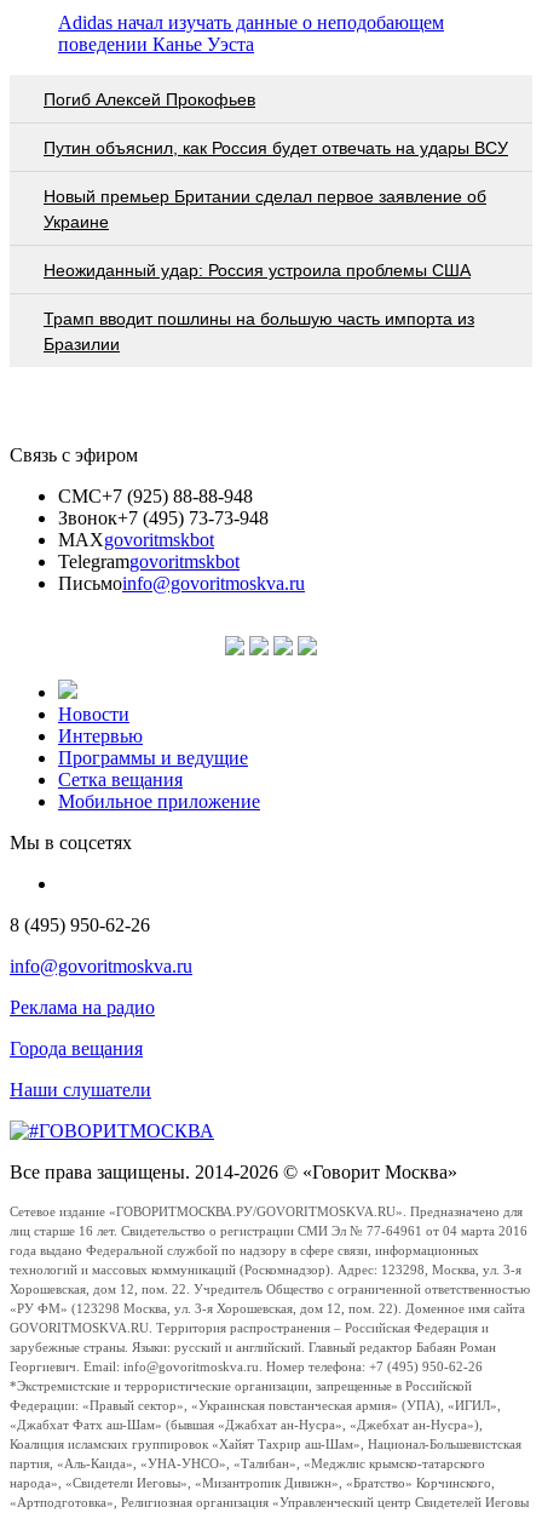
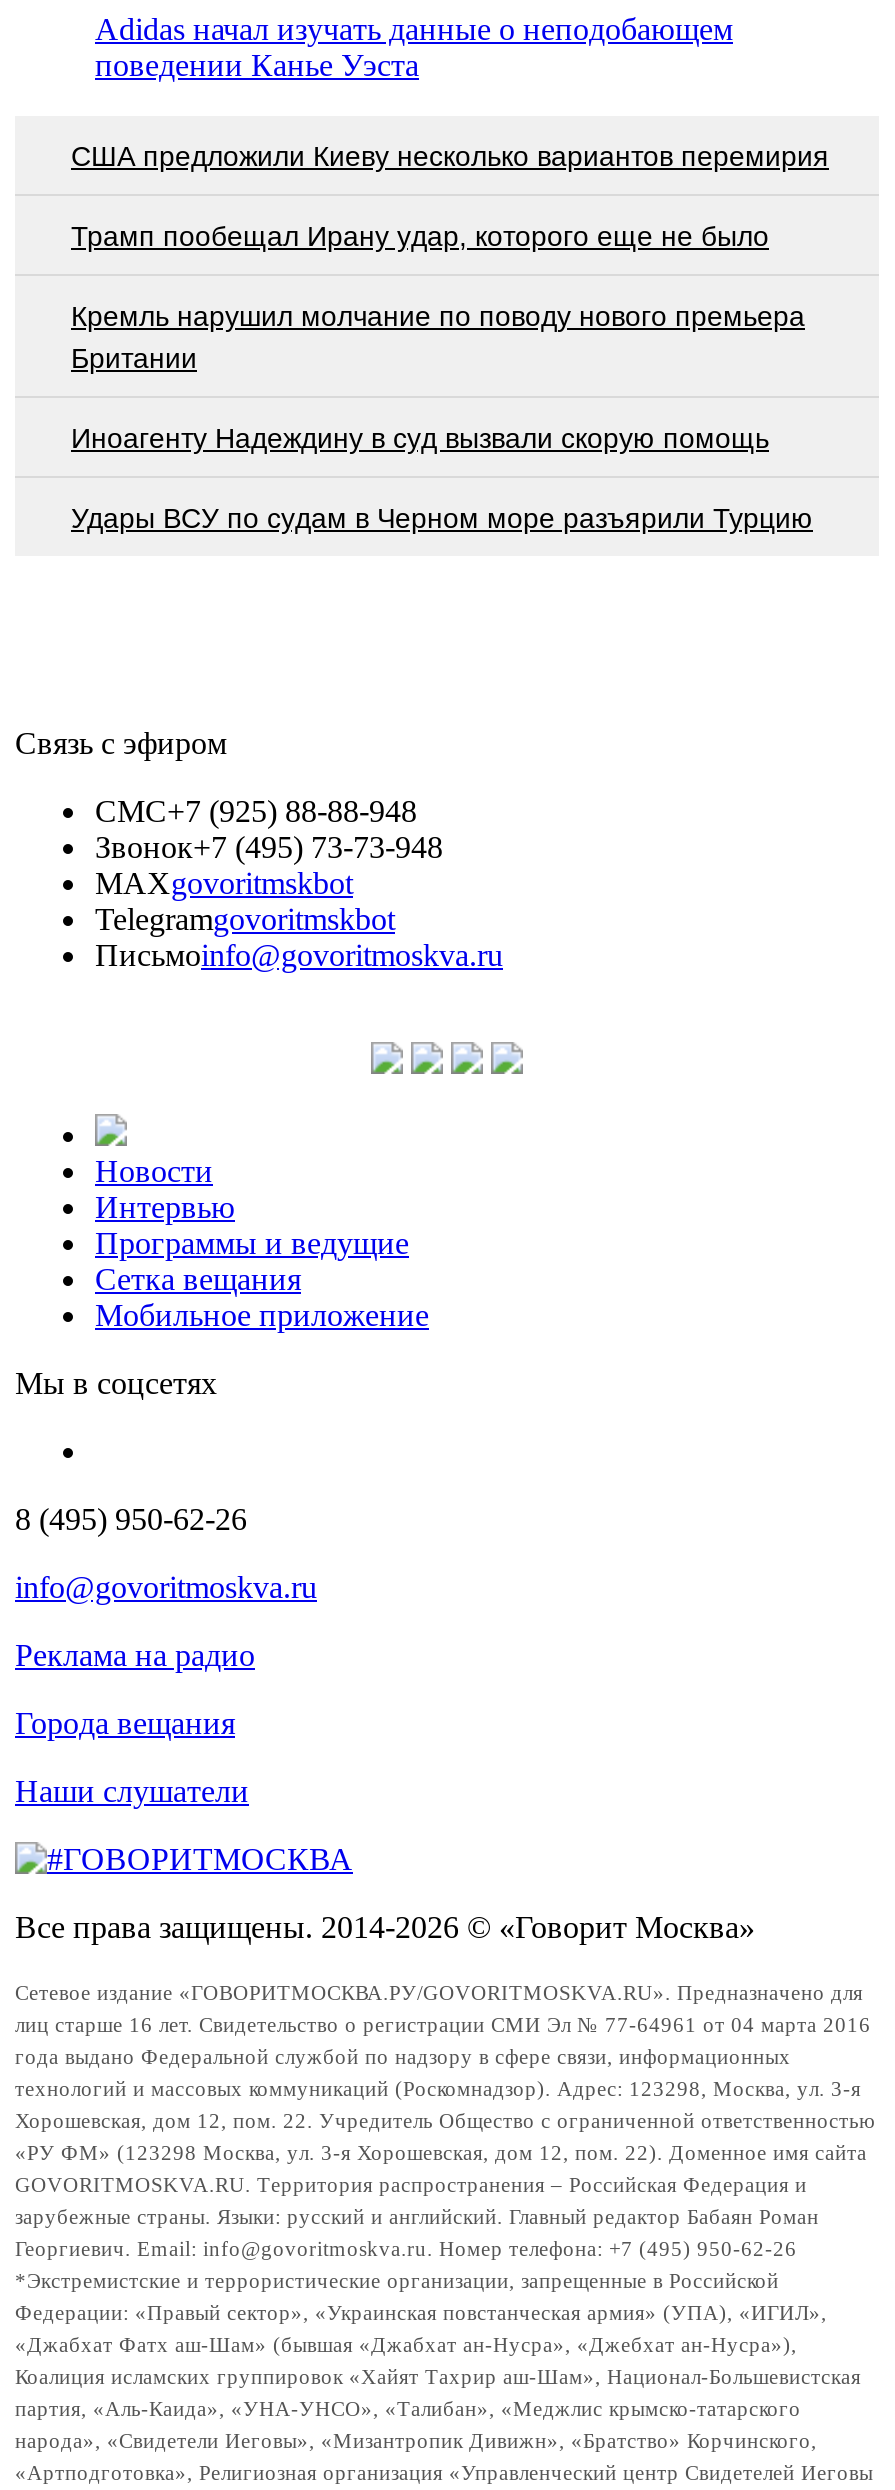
- Погиб Алексей Прокофьев
+ США предложили Киеву несколько вариантов перемирия

- Путин объяснил, как Россия будет отвечать на удары ВСУ
+ Трамп пообещал Ирану удар, которого еще не было

- Новый премьер Британии сделал первое заявление об
- Украине
+ Кремль нарушил молчание по поводу нового премьера
+ Британии

- Неожиданный удар: Россия устроила проблемы США
+ Иноагенту Надеждину в суд вызвали скорую помощь

- Трамп вводит пошлины на большую часть импорта из
- Бразилии
+ Удары ВСУ по судам в Черном море разъярили Турцию
